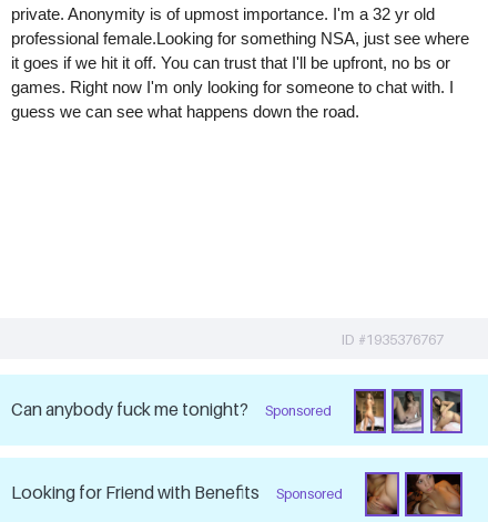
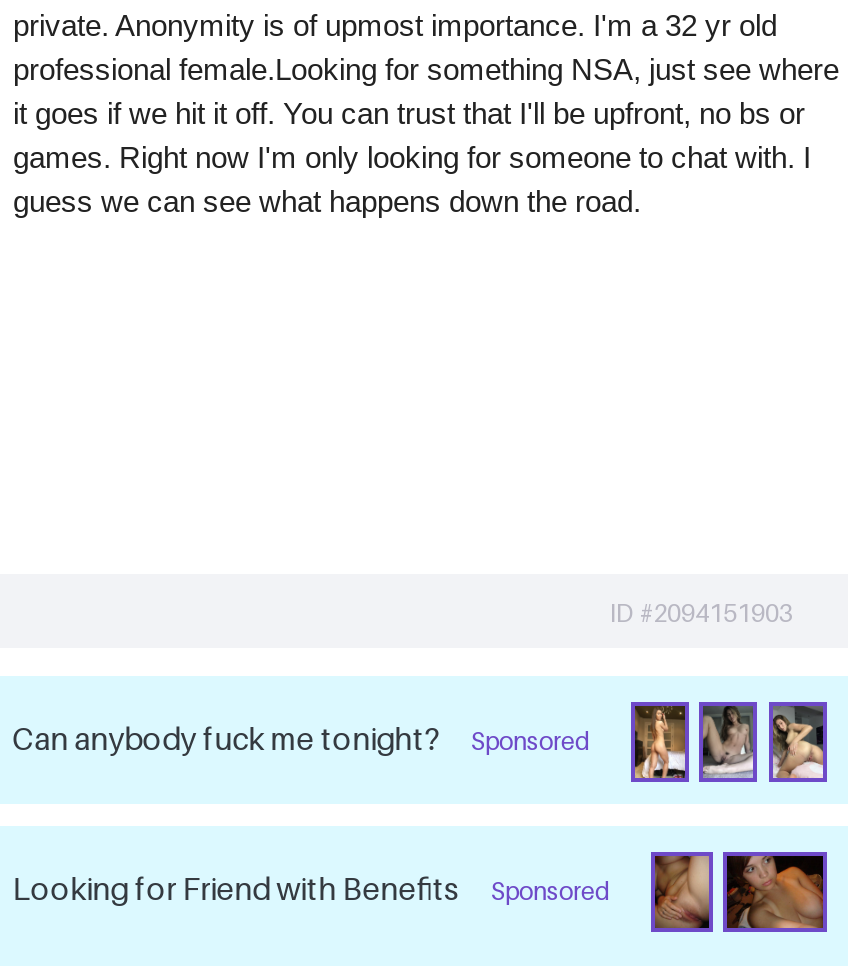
- ID #1935376767
+ ID #2094151903
